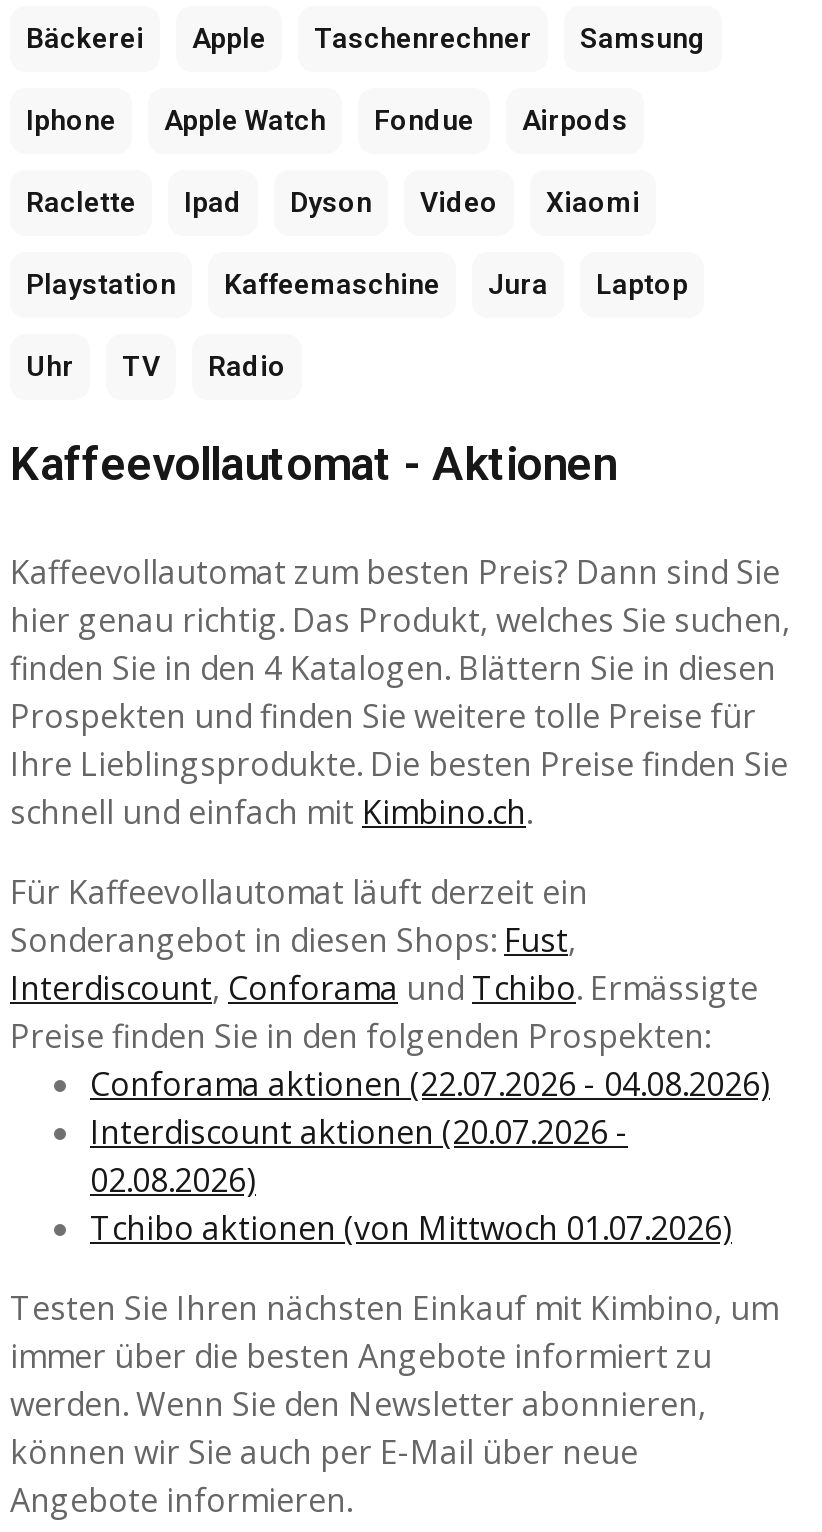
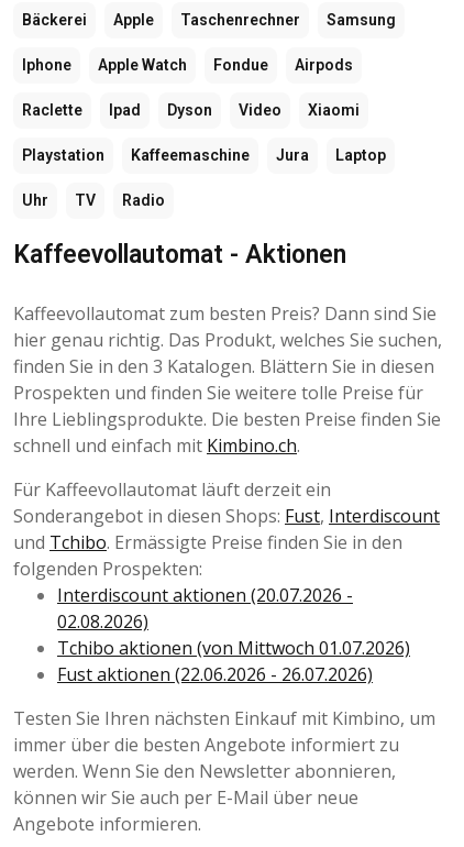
- finden Sie in den 4 Katalogen. Blättern Sie in diesen
+ finden Sie in den 3 Katalogen. Blättern Sie in diesen

- Sonderangebot in diesen Shops: Fust,
- Interdiscount, Conforama und Tchibo. Ermässigte
- Preise finden Sie in den folgenden Prospekten:
- Conforama aktionen (22.07.2026 - 04.08.2026)
+ Sonderangebot in diesen Shops: Fust, Interdiscount
+ und Tchibo. Ermässigte Preise finden Sie in den
+ folgenden Prospekten:

moved up: Interdiscount aktionen (20.07.2026 - | 02.08.2026) | Tchibo aktionen (von Mittwoch 01.07.2026)

+ Fust aktionen (22.06.2026 - 26.07.2026)
